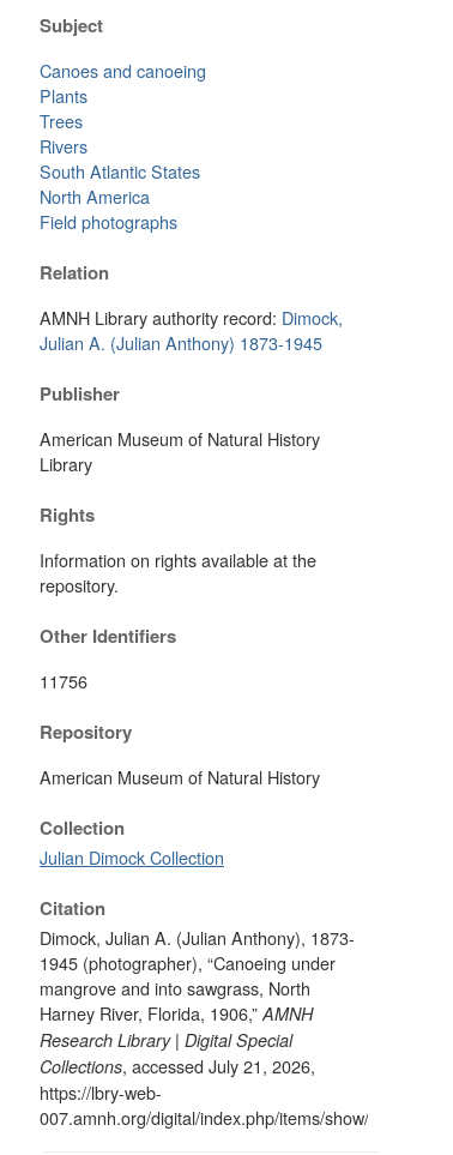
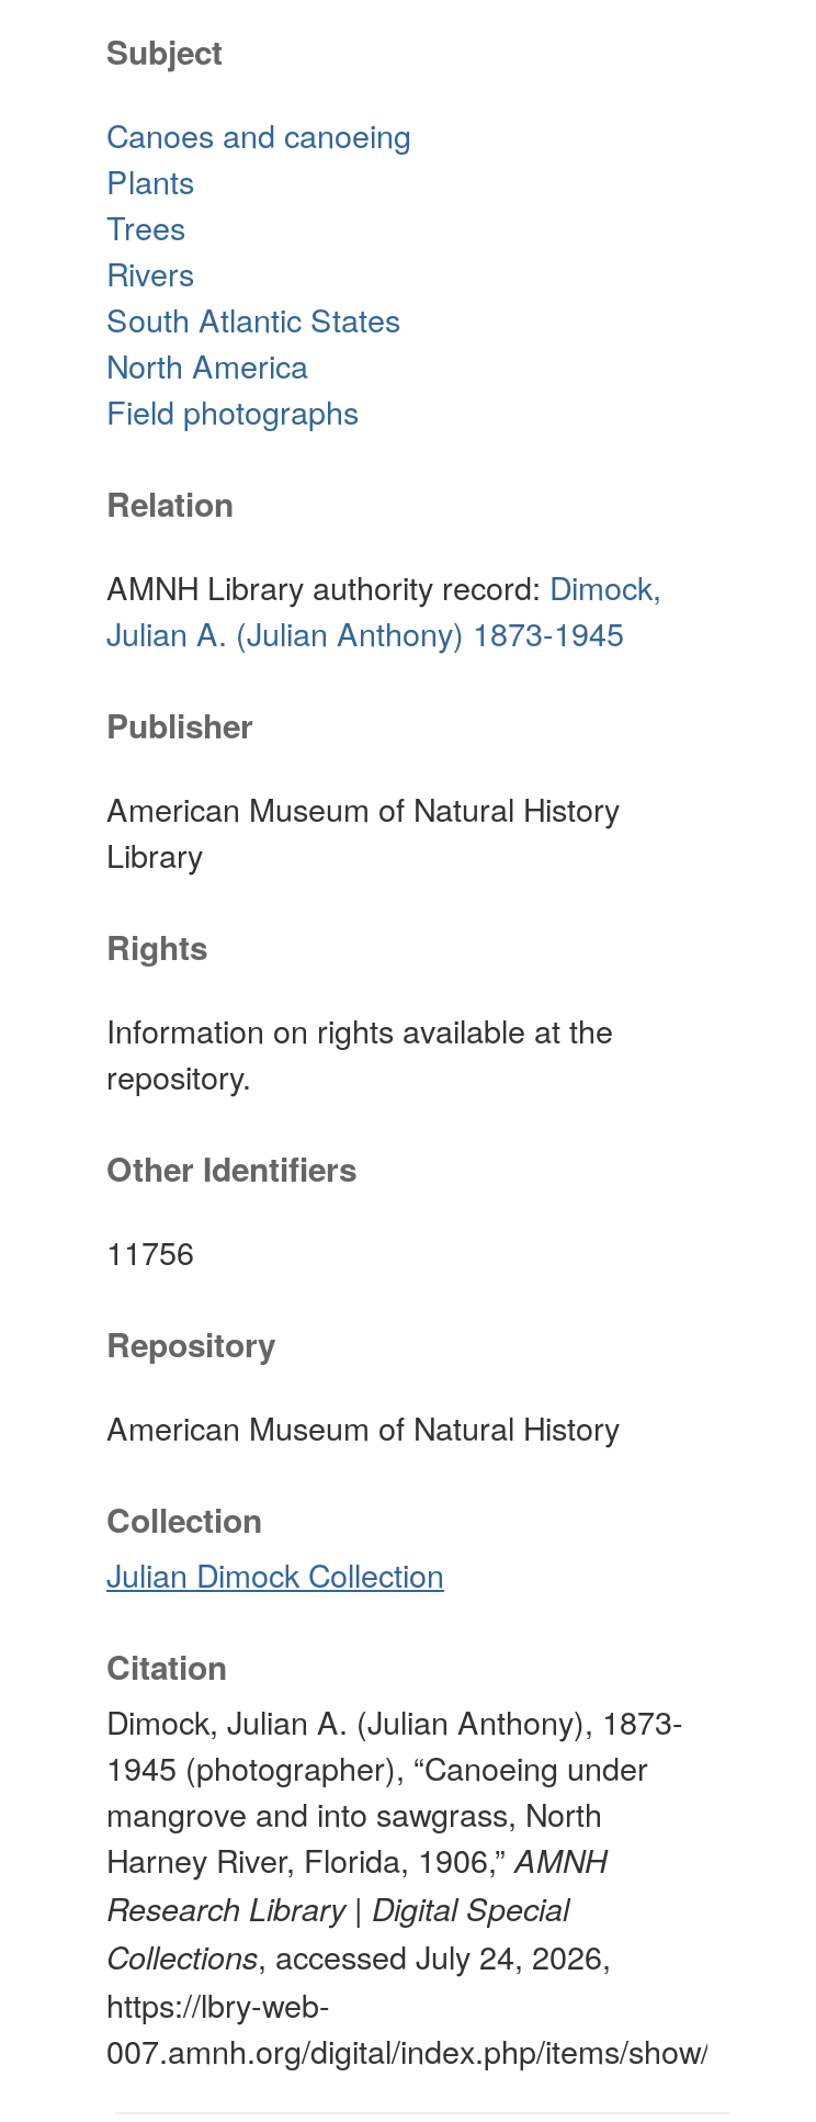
- Collections, accessed July 21, 2026,
+ Collections, accessed July 24, 2026,
